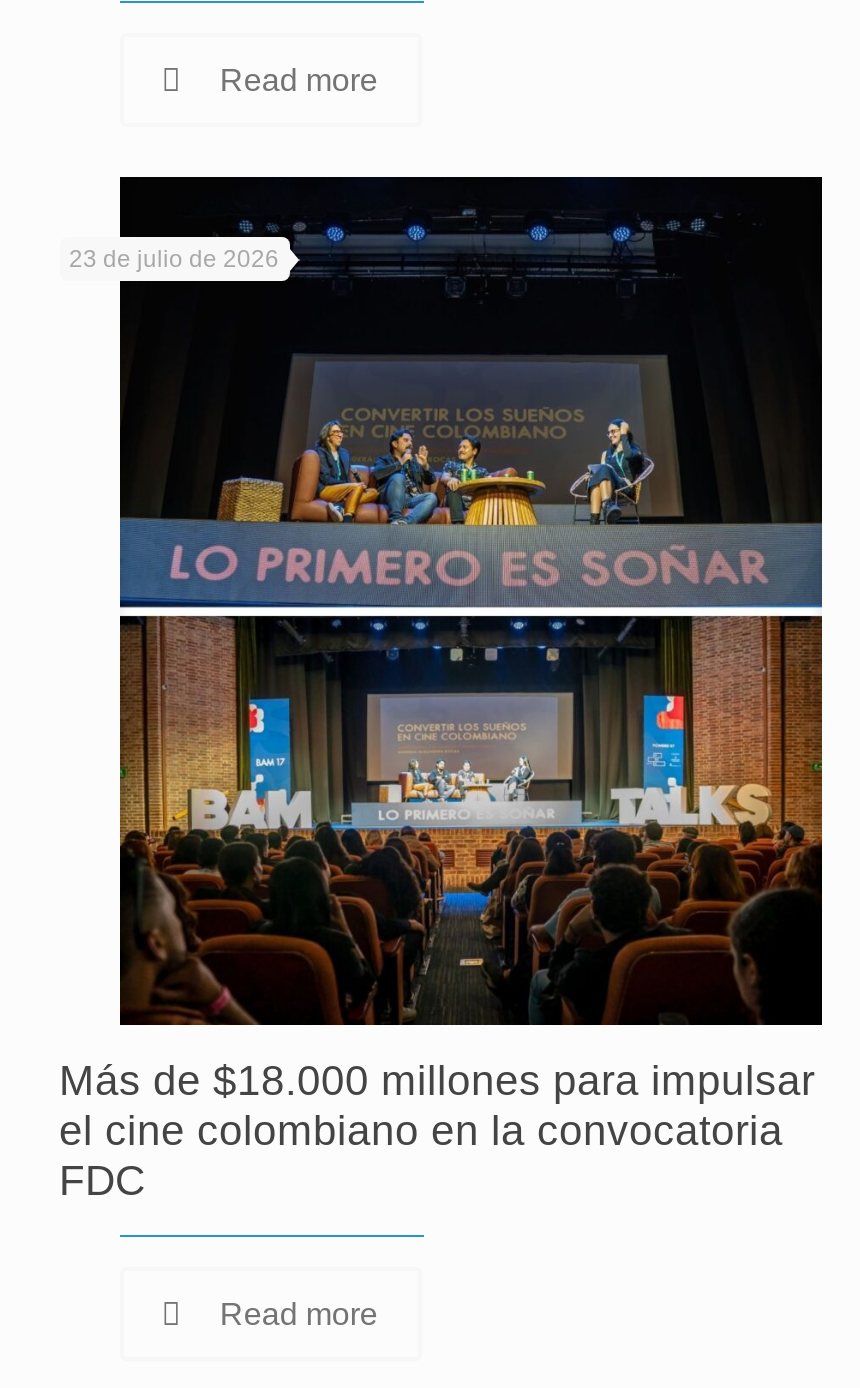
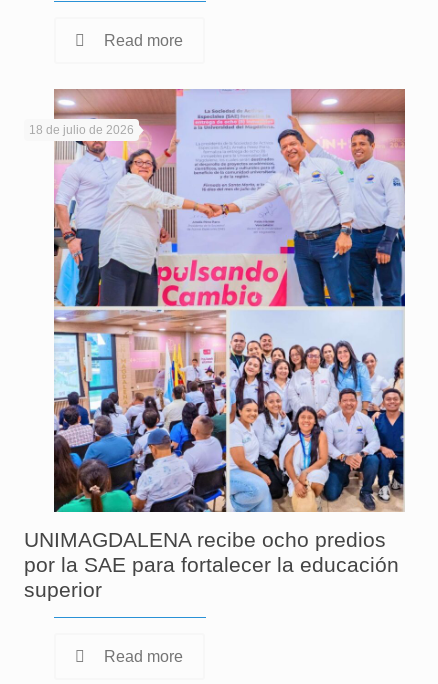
- [image]
- 23 de julio de 2026
+ [image]
+ 18 de julio de 2026

- Más de $18.000 millones para impulsar
- el cine colombiano en la convocatoria
- FDC
+ UNIMAGDALENA recibe ocho predios
+ por la SAE para fortalecer la educación
+ superior
